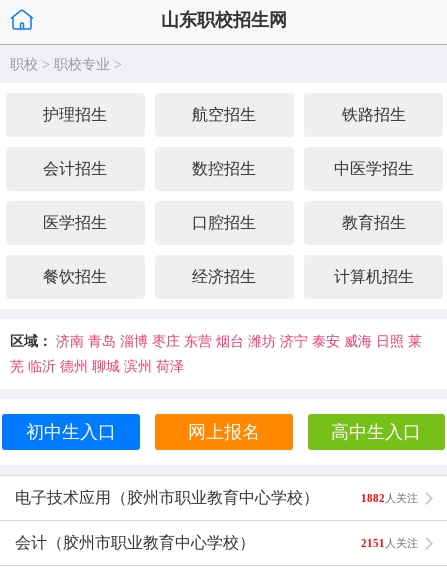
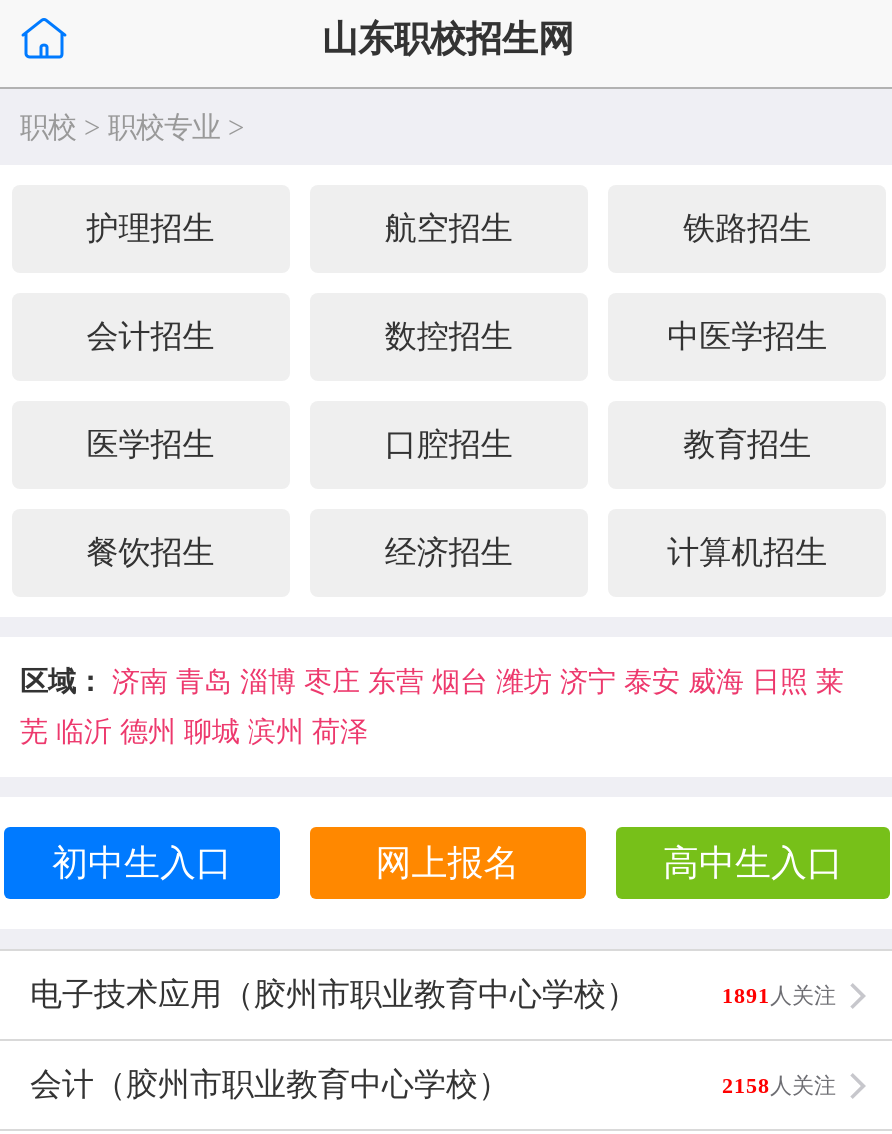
- 1882人关注
+ 1891人关注

- 2151人关注
+ 2158人关注
